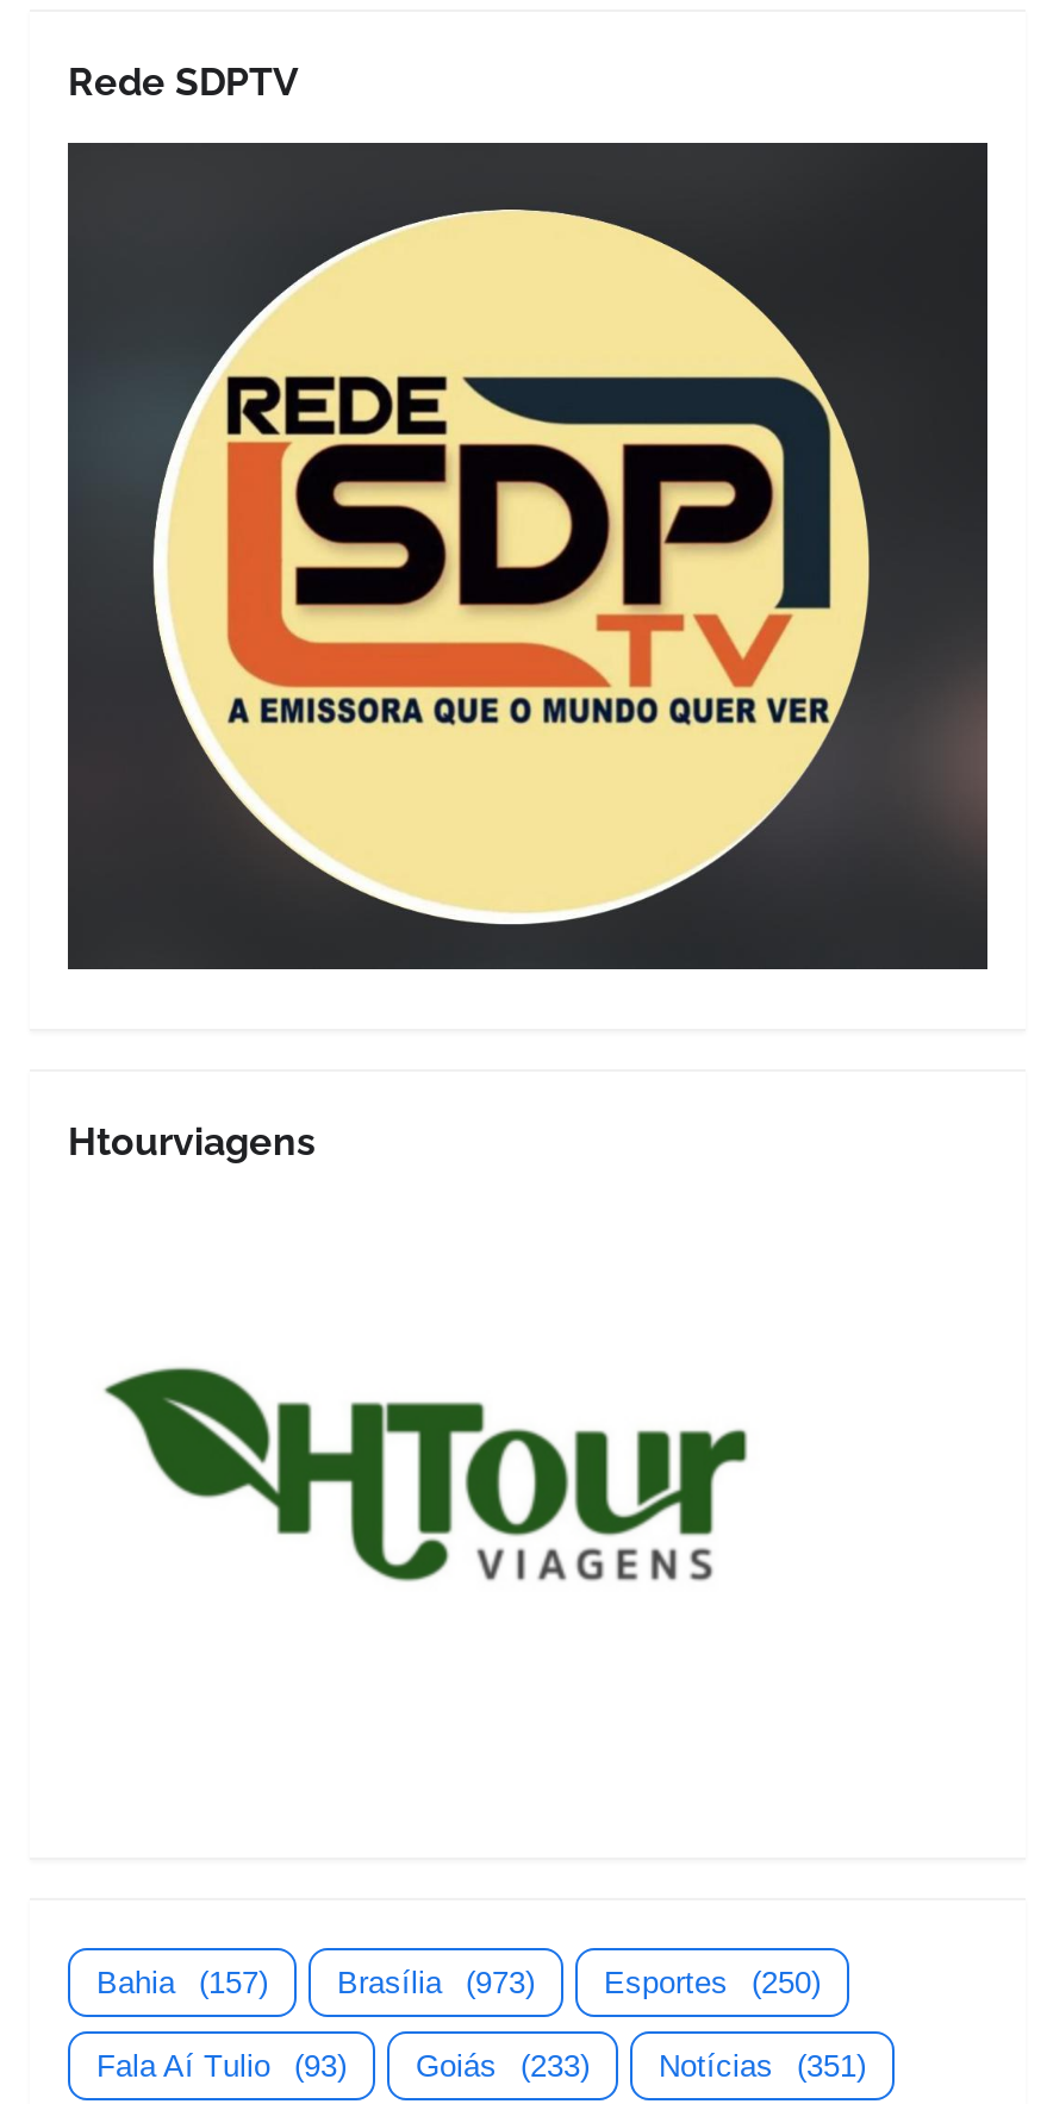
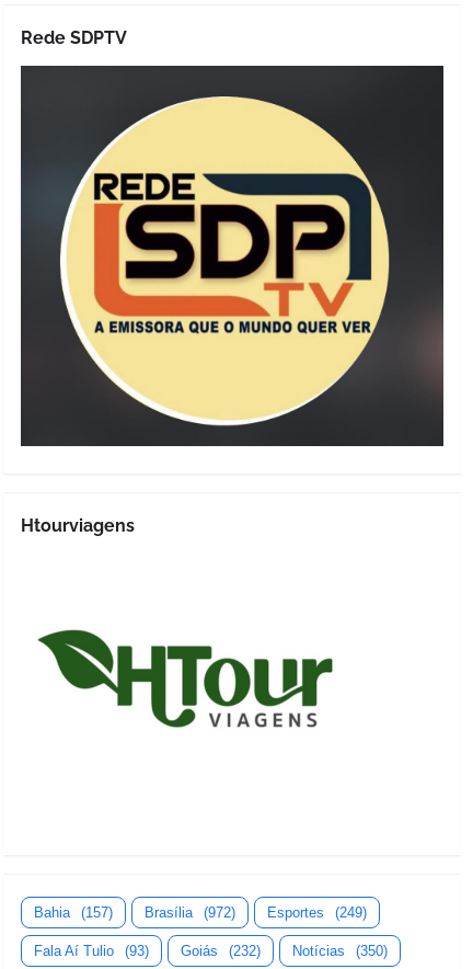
- (973)
+ (972)

- (250)
+ (249)

- (233)
+ (232)

- (351)
+ (350)
